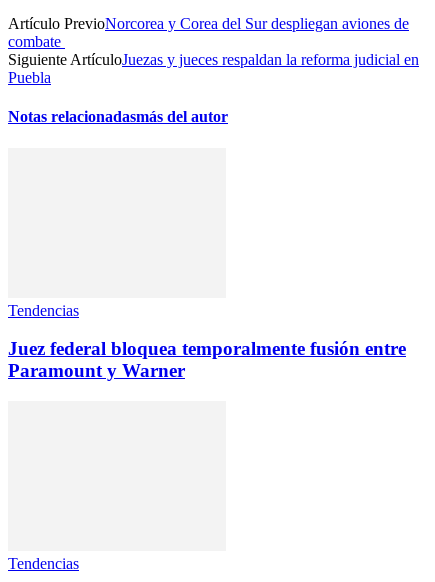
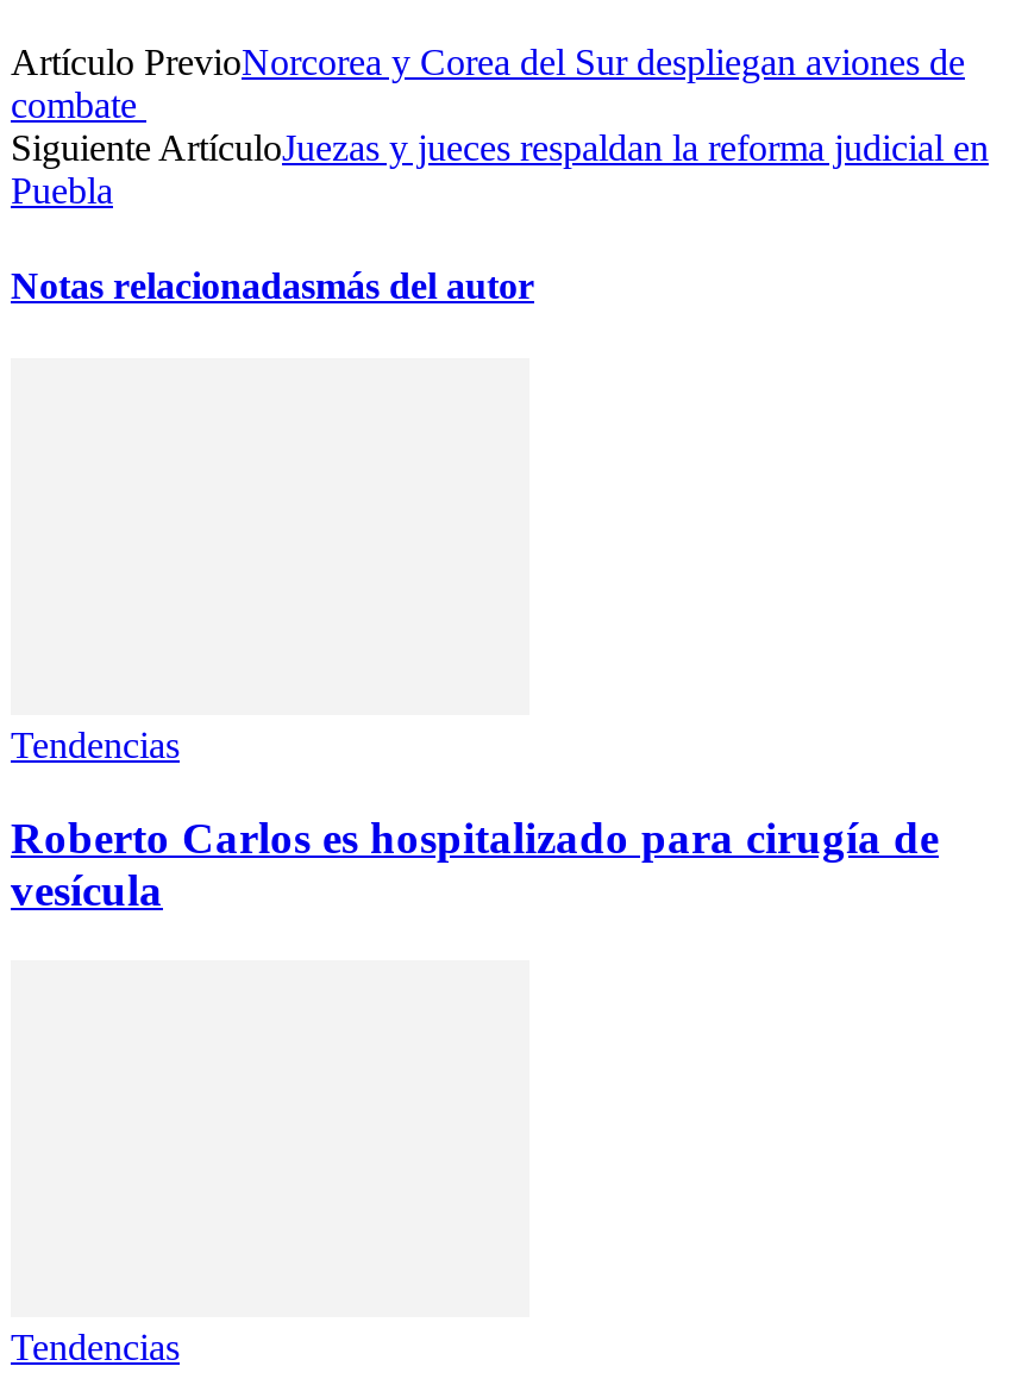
- Juez federal bloquea temporalmente fusión entre
- Paramount y Warner
+ Roberto Carlos es hospitalizado para cirugía de
+ vesícula
